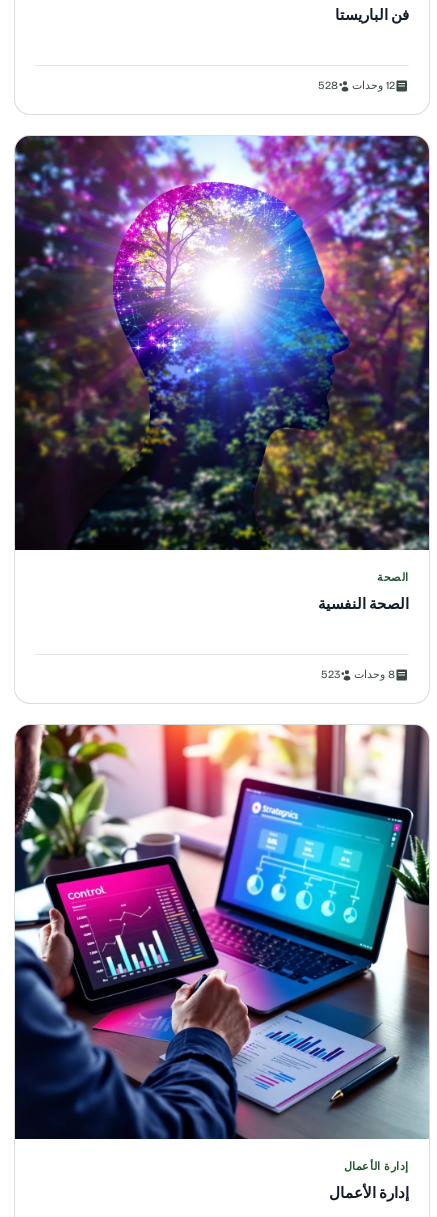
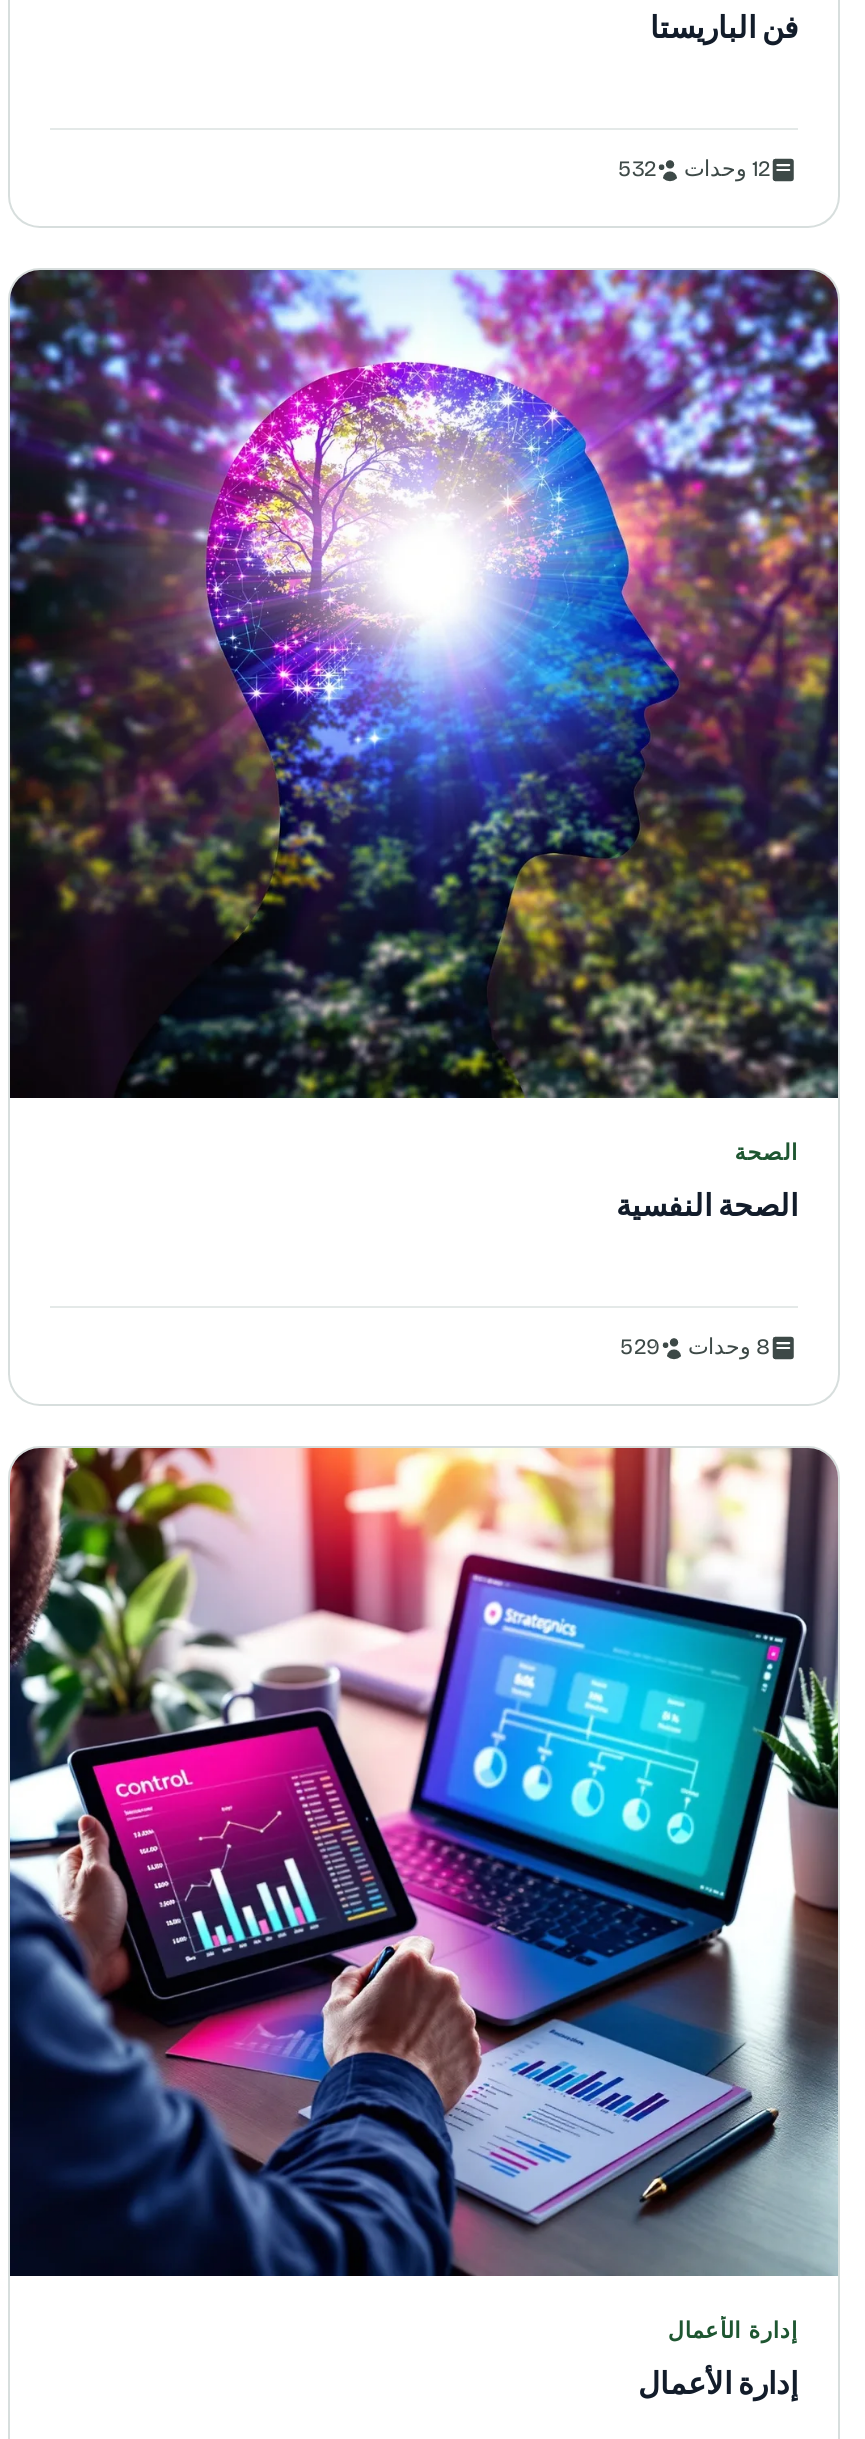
- 528
+ 532

- 523
+ 529
